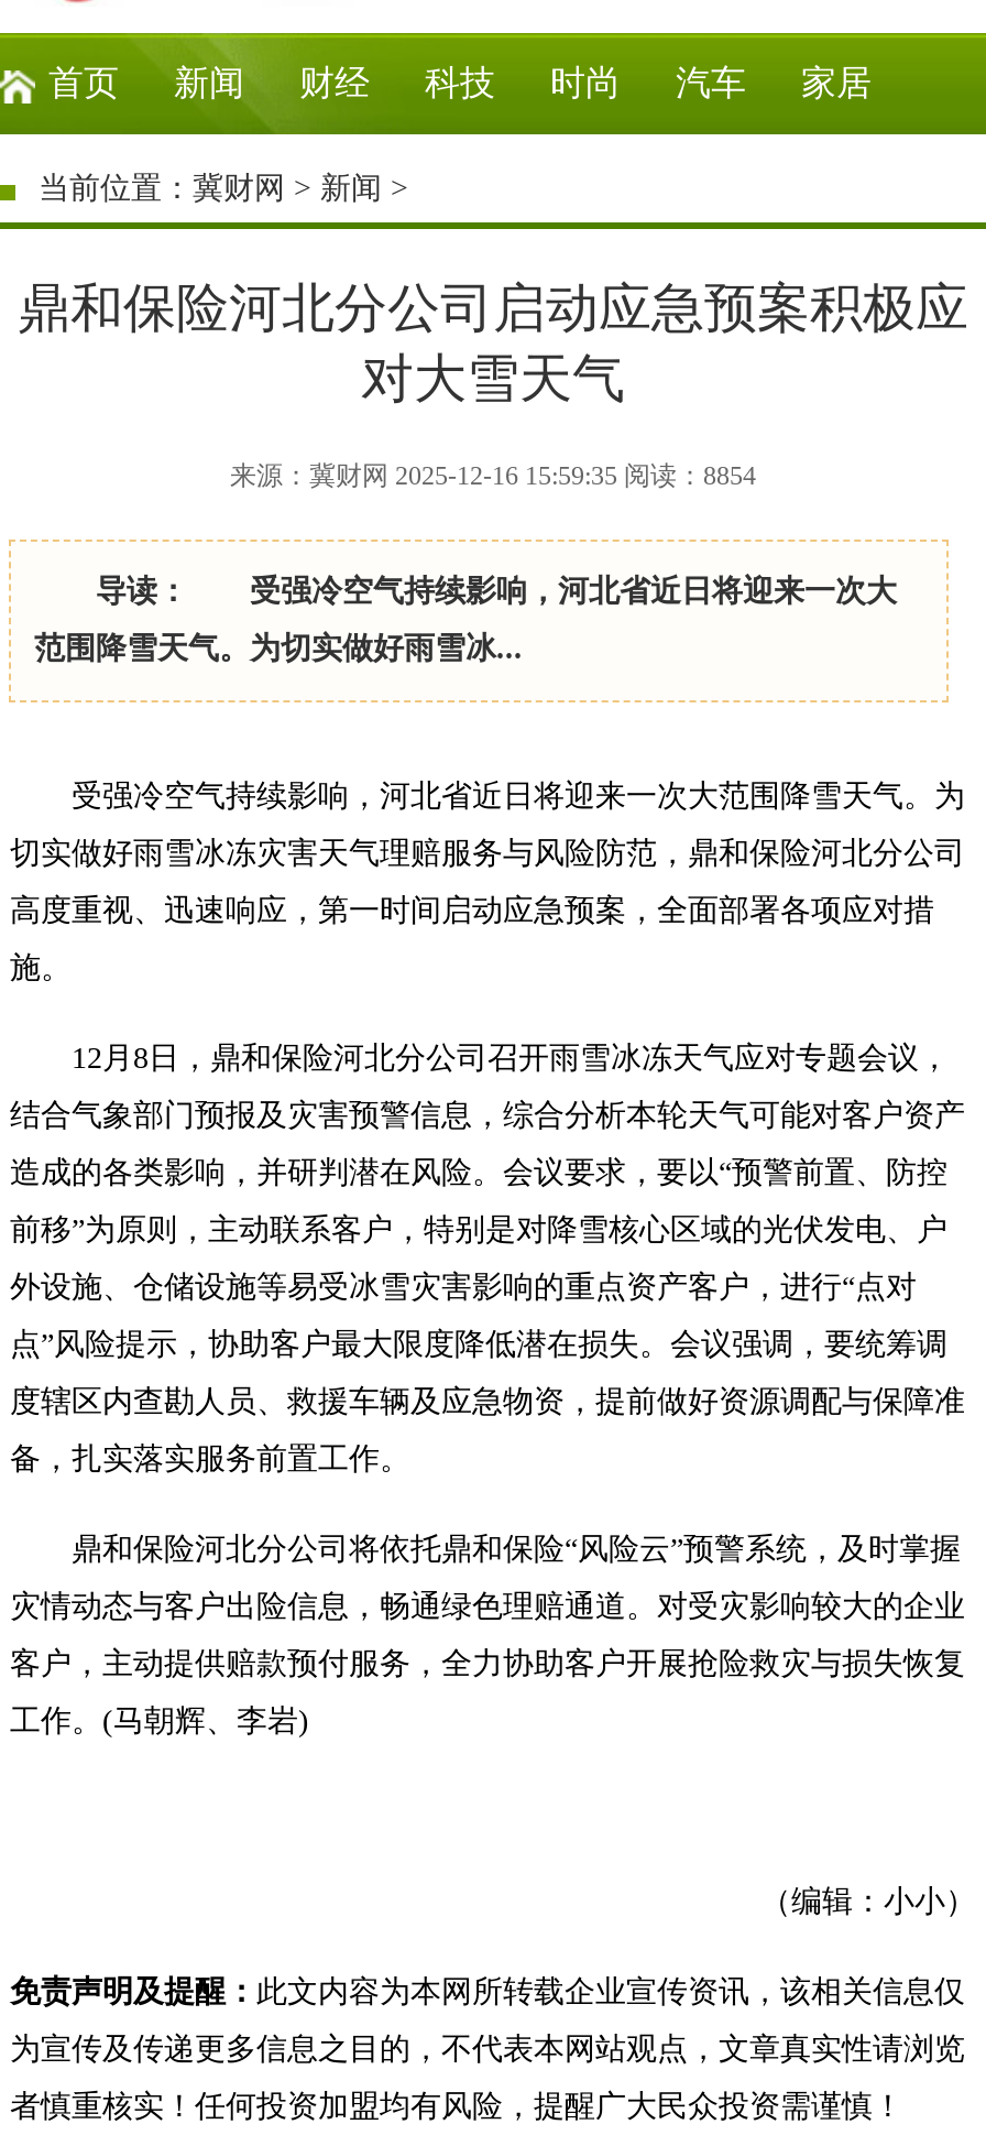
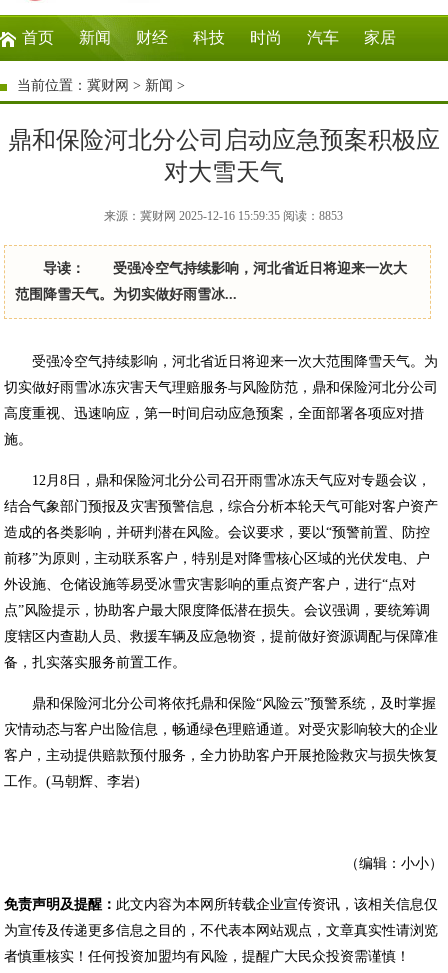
- 来源：冀财网 2025-12-16 15:59:35阅读：8854
+ 来源：冀财网 2025-12-16 15:59:35阅读：8853
